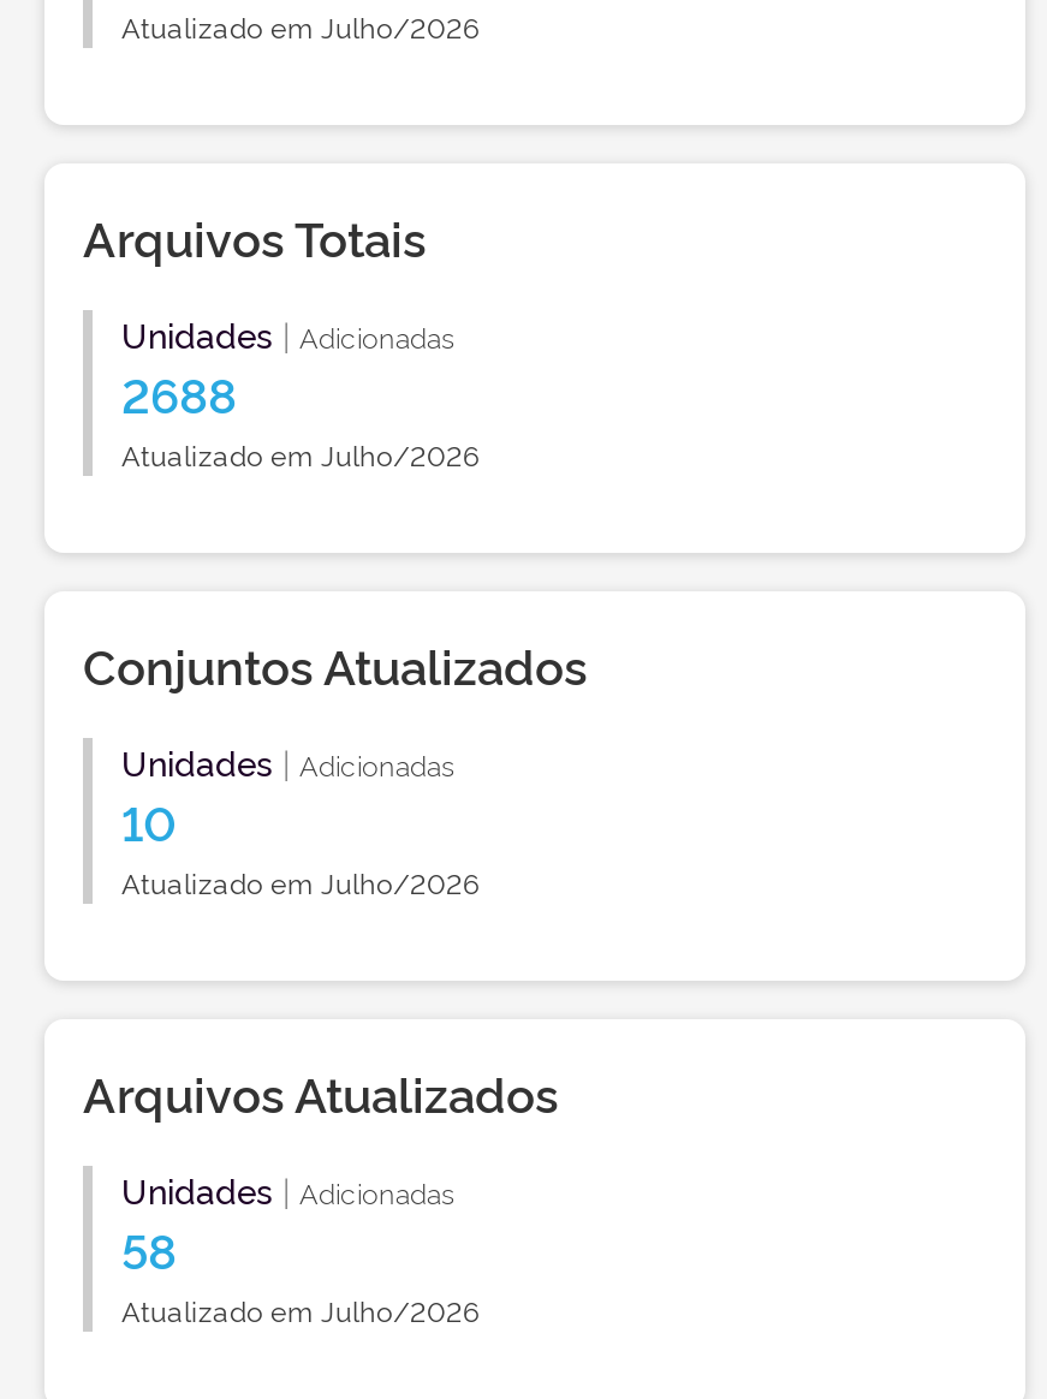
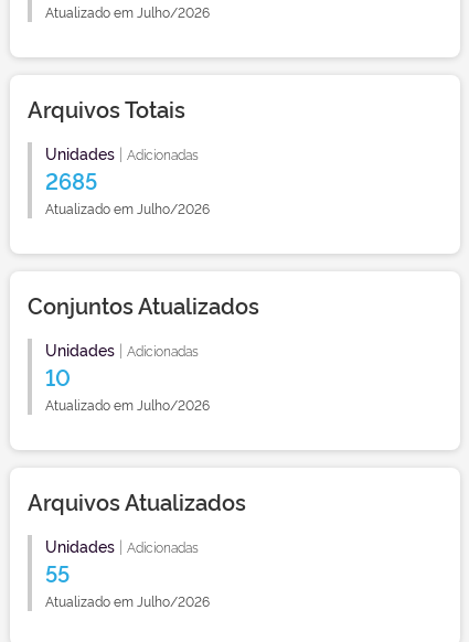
- 2688
+ 2685

- 58
+ 55
